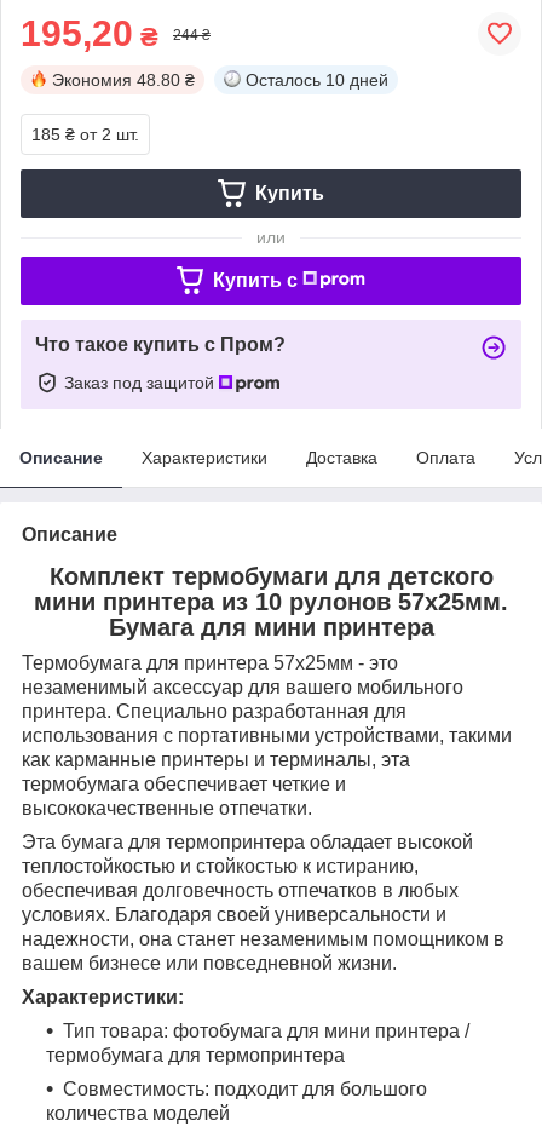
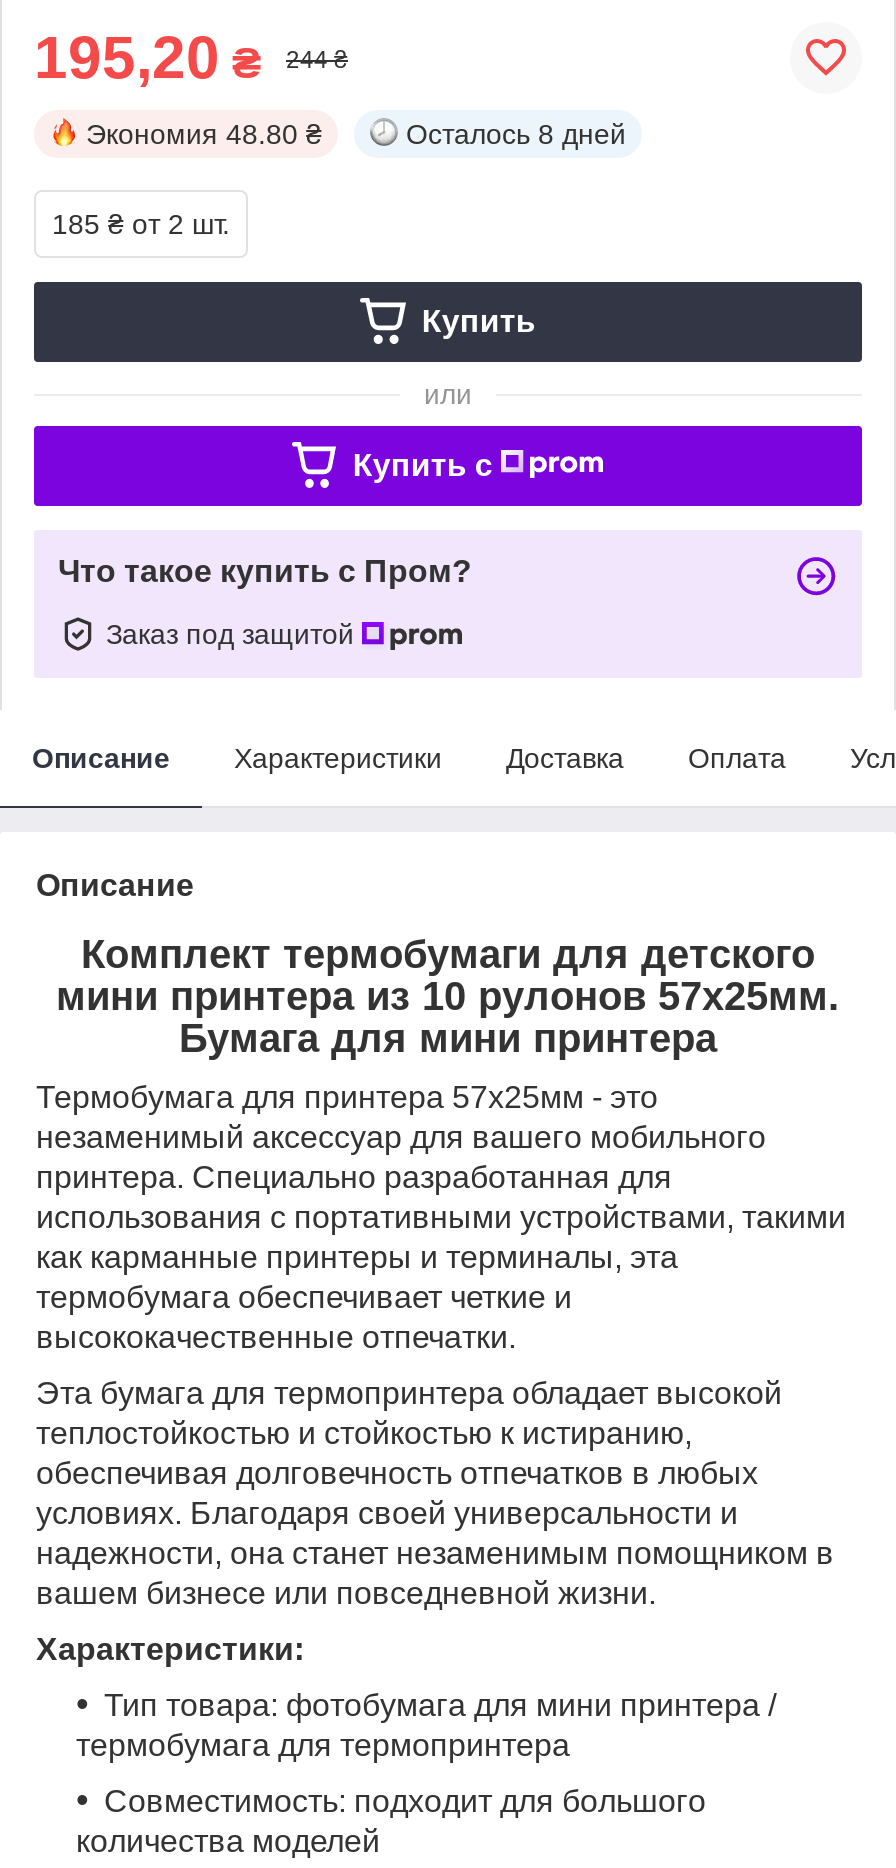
- Осталось 10 дней
+ Осталось 8 дней
